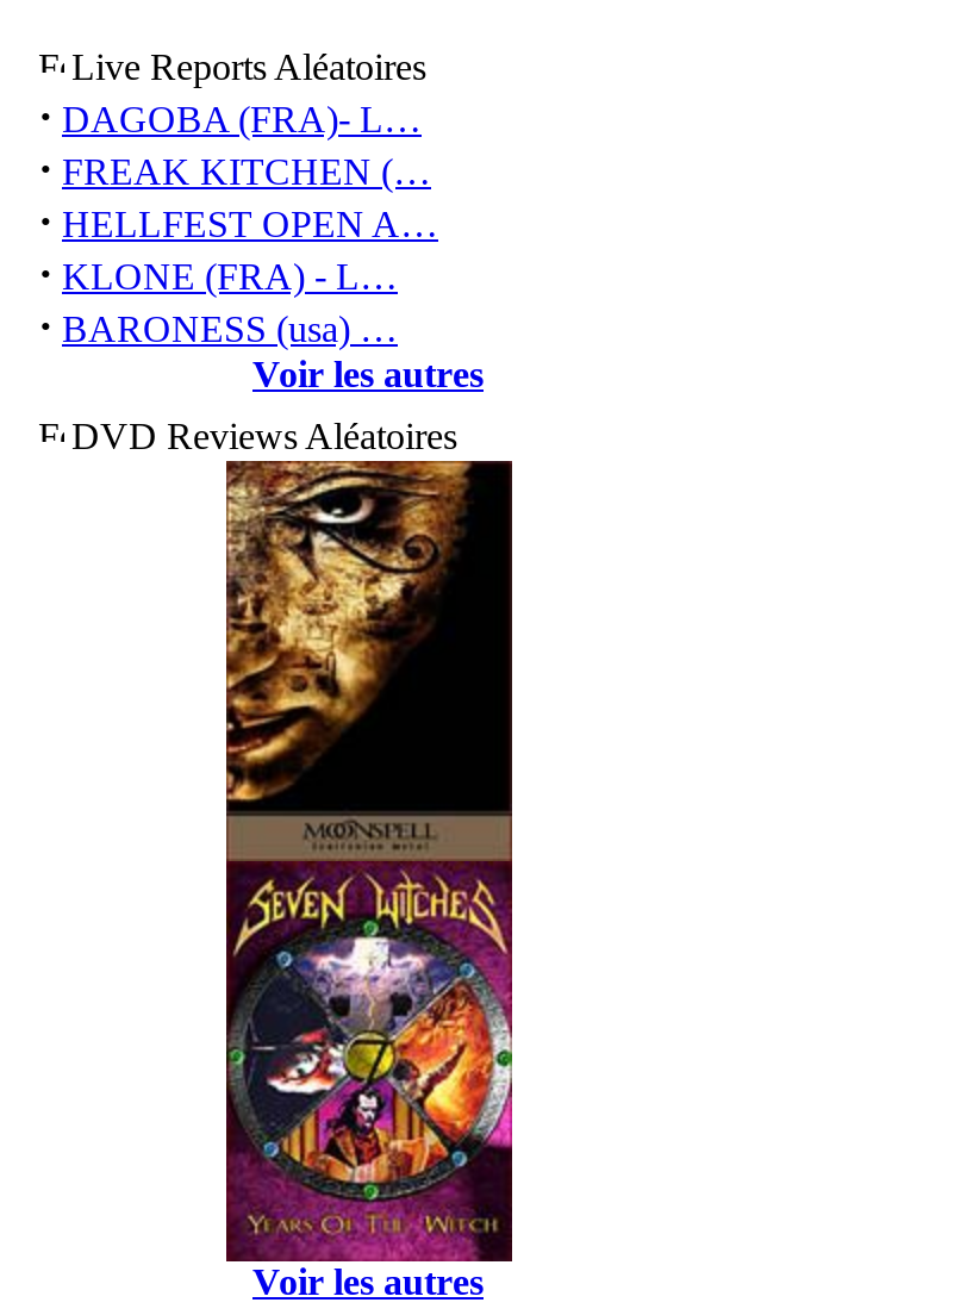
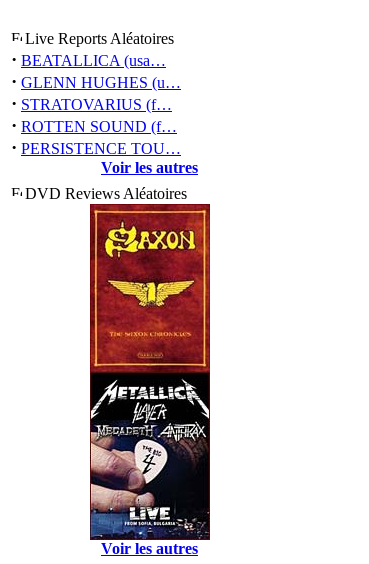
- · DAGOBA (FRA)- L…
- · FREAK KITCHEN (…
- · HELLFEST OPEN A…
- · KLONE (FRA) - L…
- · BARONESS (usa) …
+ · BEATALLICA (usa…
+ · GLENN HUGHES (u…
+ · STRATOVARIUS (f…
+ · ROTTEN SOUND (f…
+ · PERSISTENCE TOU…

- [image]
+ [image]
